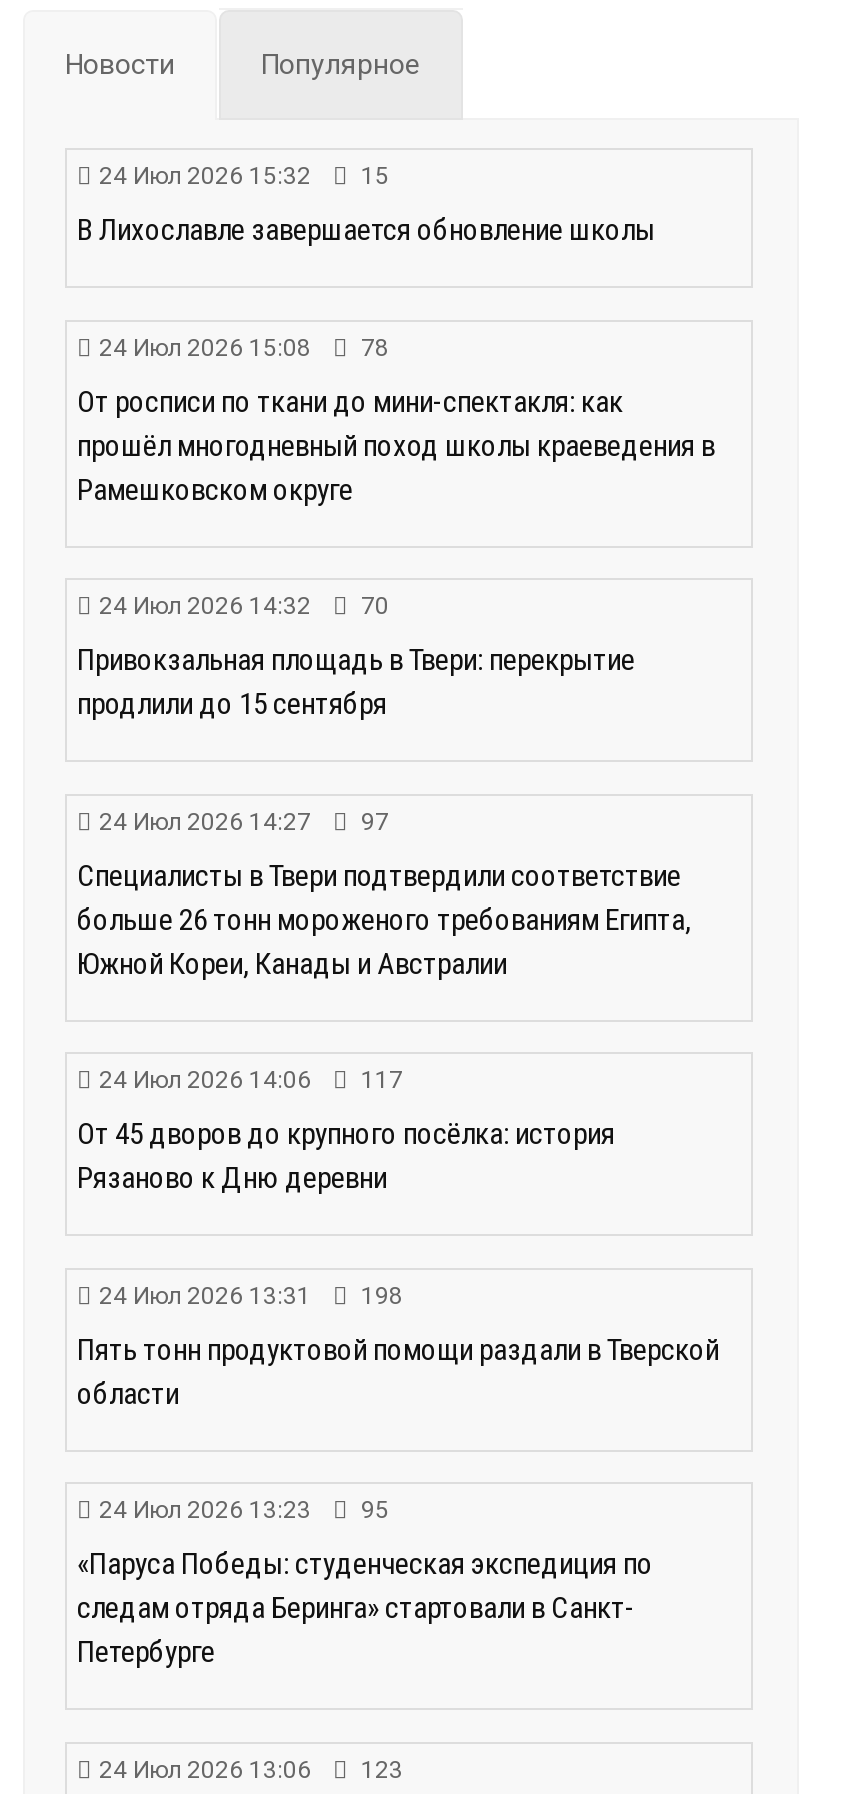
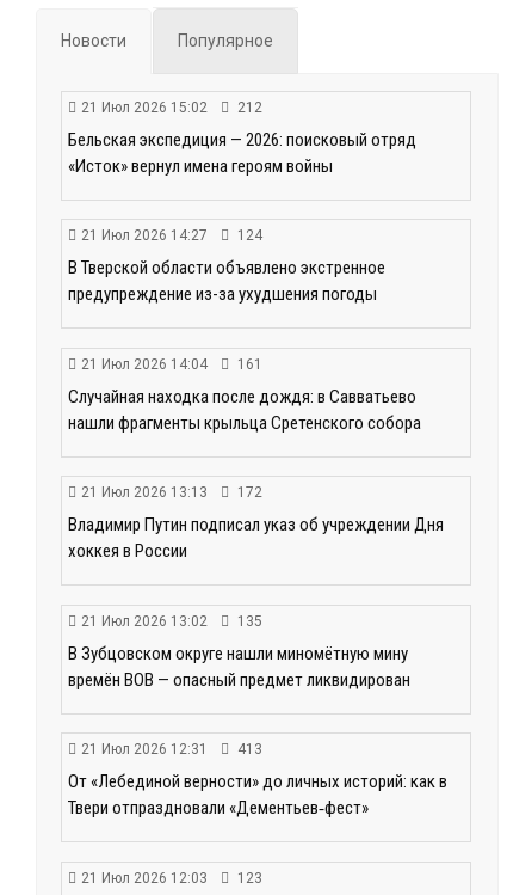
- 24 Июл 2026 15:32
- 15
- В Лихославле завершается обновление школы
- 24 Июл 2026 15:08
- 78
- От росписи по ткани до мини-спектакля: как
- прошёл многодневный поход школы краеведения в
- Рамешковском округе
- 24 Июл 2026 14:32
- 70
- Привокзальная площадь в Твери: перекрытие
- продлили до 15 сентября
- 24 Июл 2026 14:27
- 97
- Специалисты в Твери подтвердили соответствие
- больше 26 тонн мороженого требованиям Египта,
- Южной Кореи, Канады и Австралии
- 24 Июл 2026 14:06
- 117
- От 45 дворов до крупного посёлка: история
- Рязаново к Дню деревни
- 24 Июл 2026 13:31
- 198
- Пять тонн продуктовой помощи раздали в Тверской
- области
- 24 Июл 2026 13:23
- 95
- «Паруса Победы: студенческая экспедиция по
- следам отряда Беринга» стартовали в Санкт-
- Петербурге
- 24 Июл 2026 13:06
+ 21 Июл 2026 15:02
+ 212
+ Бельская экспедиция — 2026: поисковый отряд
+ «Исток» вернул имена героям войны
+ 21 Июл 2026 14:27
+ 124
+ В Тверской области объявлено экстренное
+ предупреждение из-за ухудшения погоды
+ 21 Июл 2026 14:04
+ 161
+ Случайная находка после дождя: в Савватьево
+ нашли фрагменты крыльца Сретенского собора
+ 21 Июл 2026 13:13
+ 172
+ Владимир Путин подписал указ об учреждении Дня
+ хоккея в России
+ 21 Июл 2026 13:02
+ 135
+ В Зубцовском округе нашли миномётную мину
+ времён ВОВ — опасный предмет ликвидирован
+ 21 Июл 2026 12:31
+ 413
+ От «Лебединой верности» до личных историй: как в
+ Твери отпраздновали «Дементьев‑фест»
+ 21 Июл 2026 12:03
